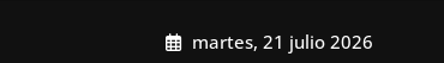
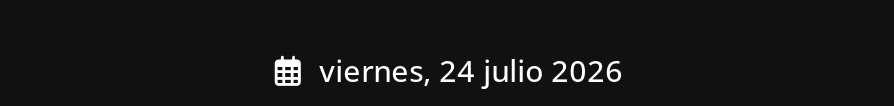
- martes, 21 julio 2026
+ viernes, 24 julio 2026
